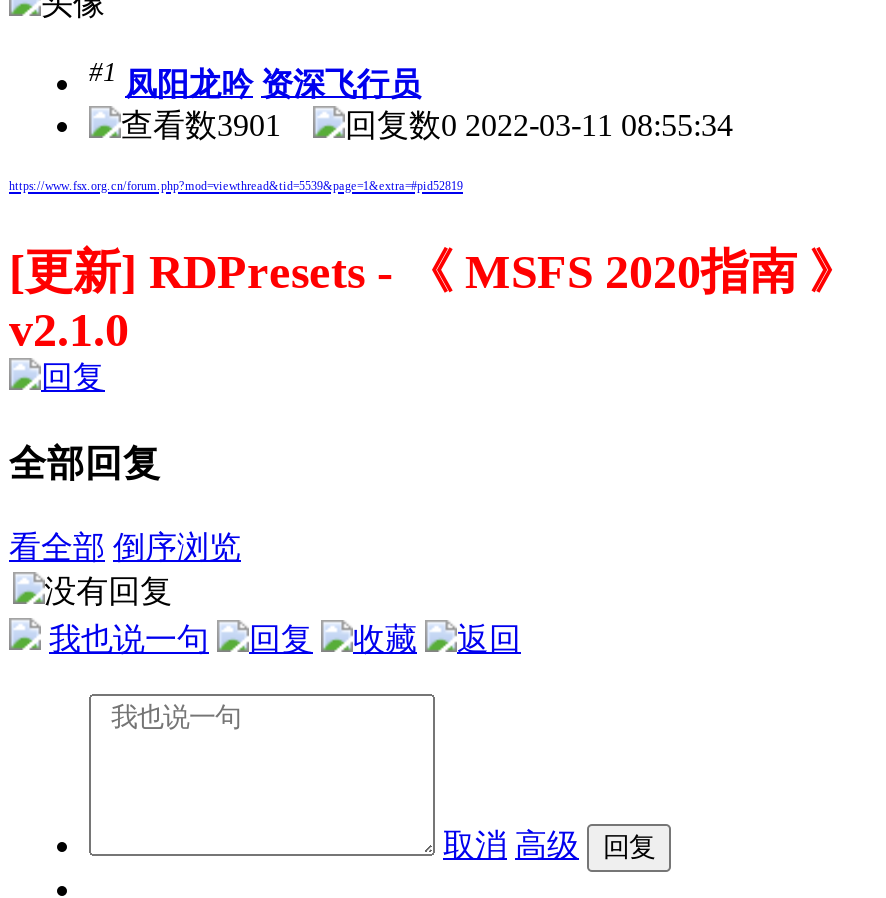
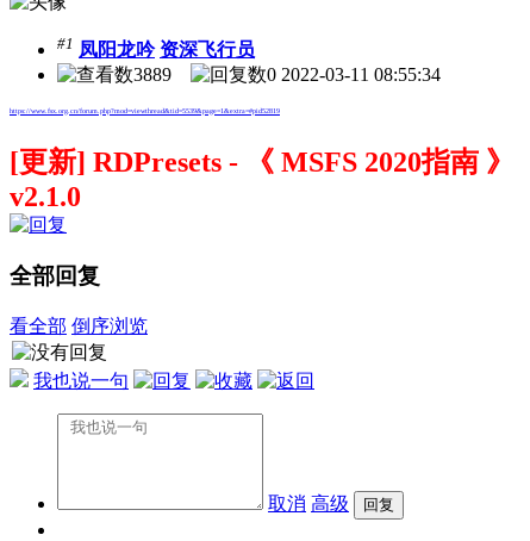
- 3901
+ 3889
